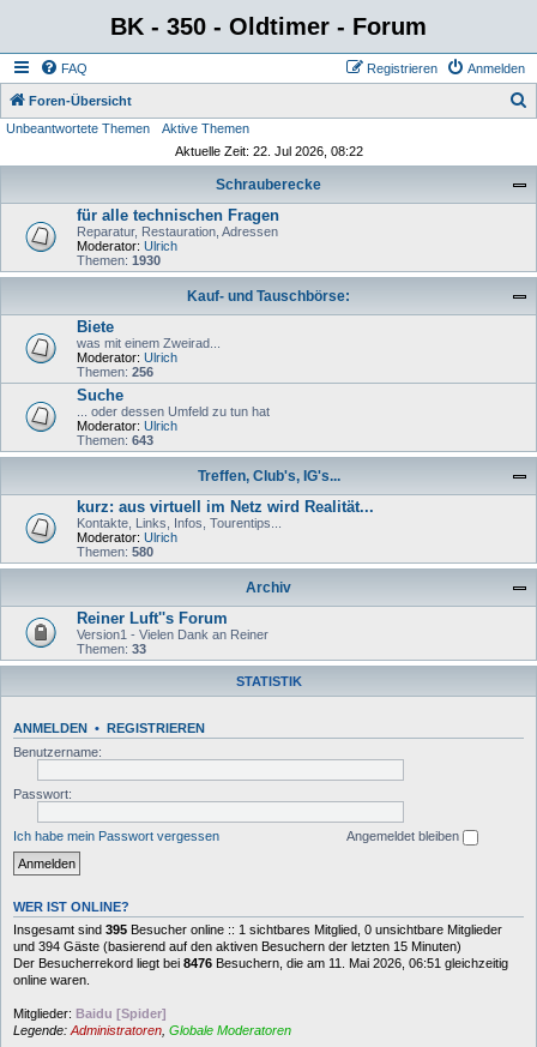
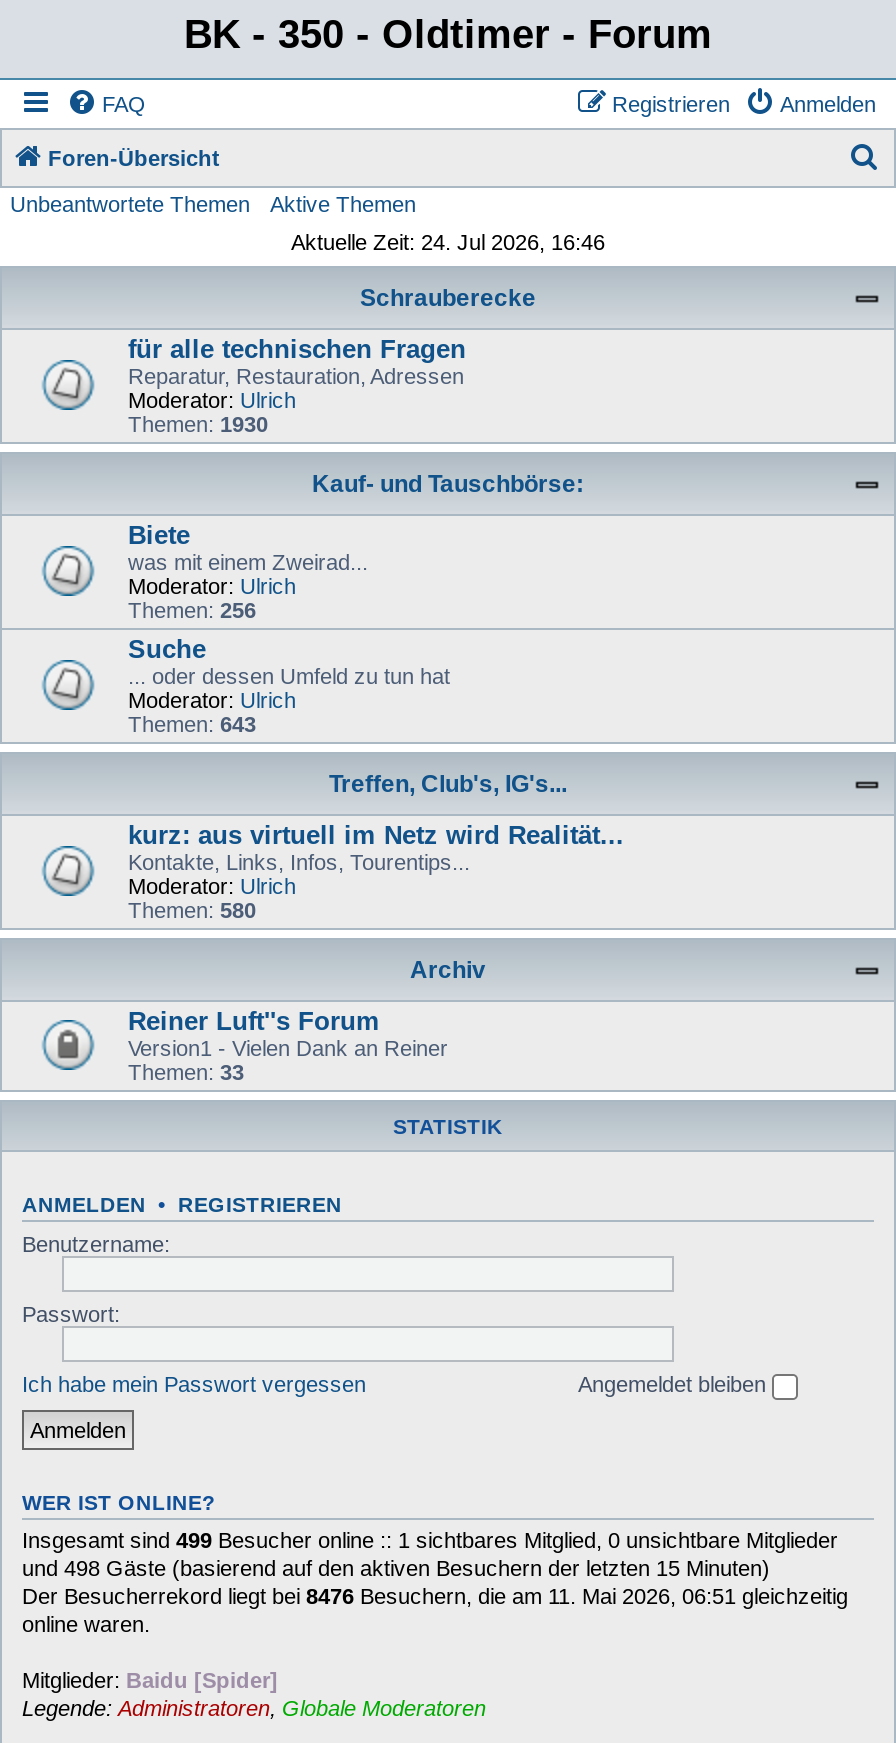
- Aktuelle Zeit: 22. Jul 2026, 08:22
+ Aktuelle Zeit: 24. Jul 2026, 16:46

- Insgesamt sind 395 Besucher online :: 1 sichtbares Mitglied, 0 unsichtbare Mitglieder
+ Insgesamt sind 499 Besucher online :: 1 sichtbares Mitglied, 0 unsichtbare Mitglieder

- und 394 Gäste (basierend auf den aktiven Besuchern der letzten 15 Minuten)
+ und 498 Gäste (basierend auf den aktiven Besuchern der letzten 15 Minuten)
